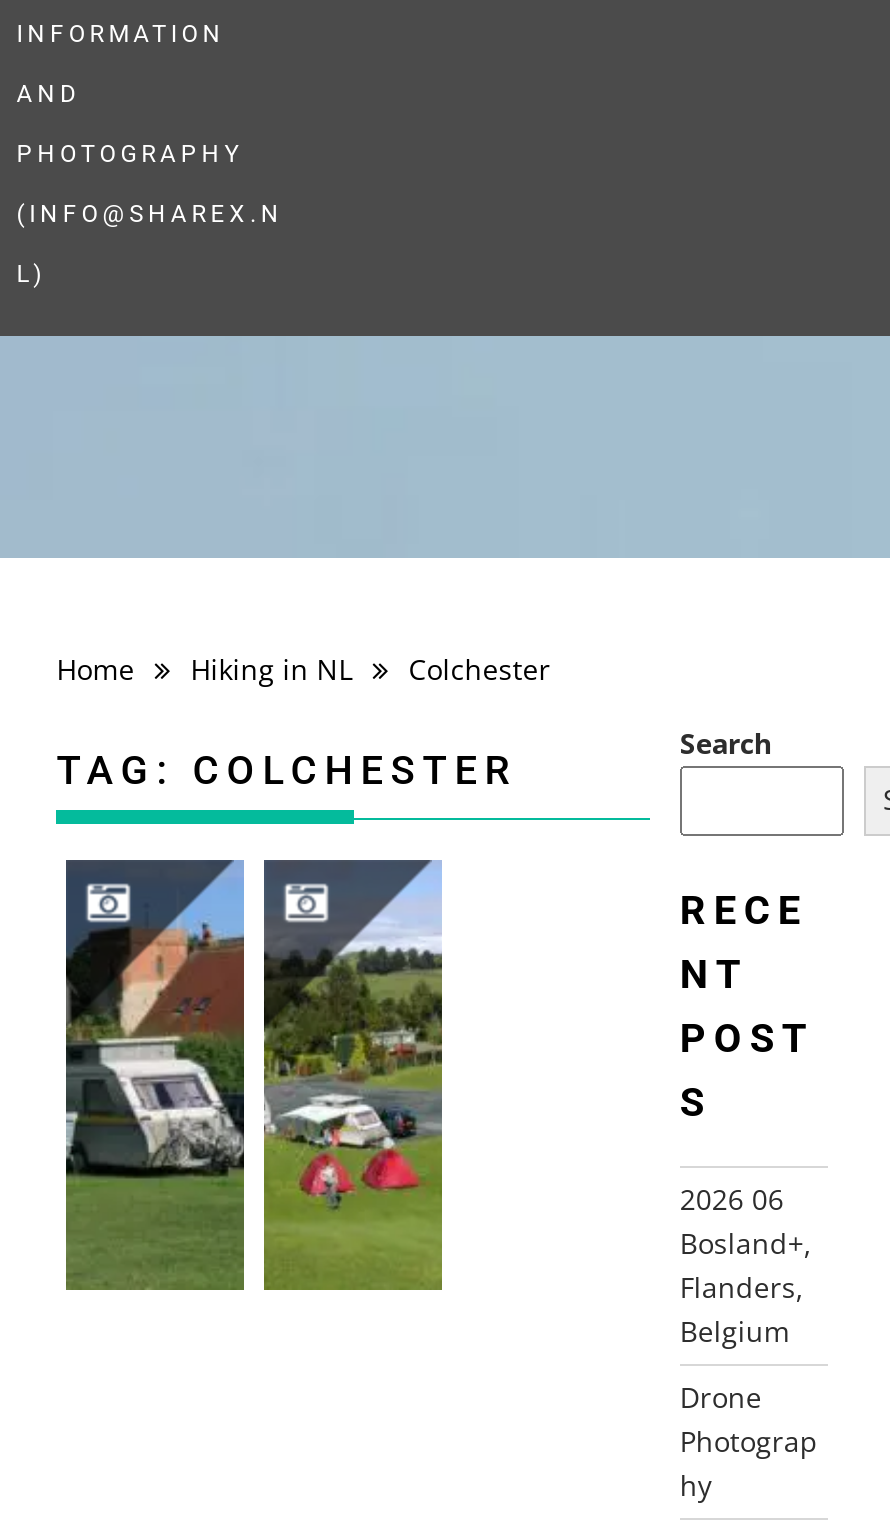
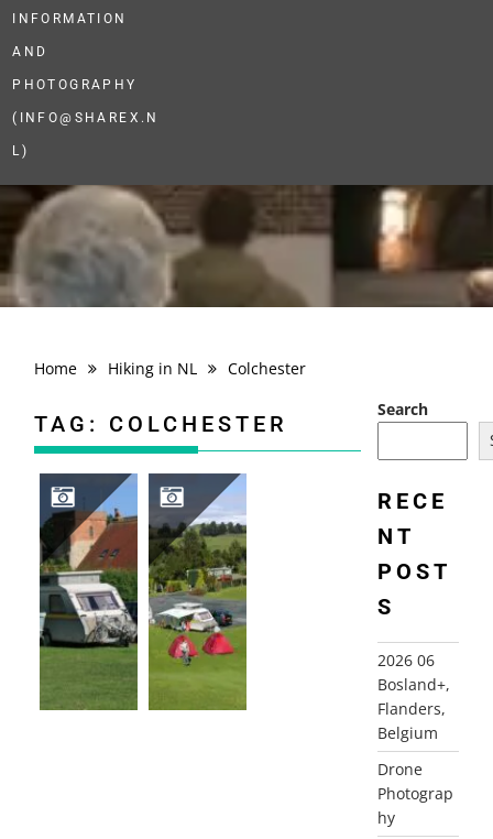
+ [image]
